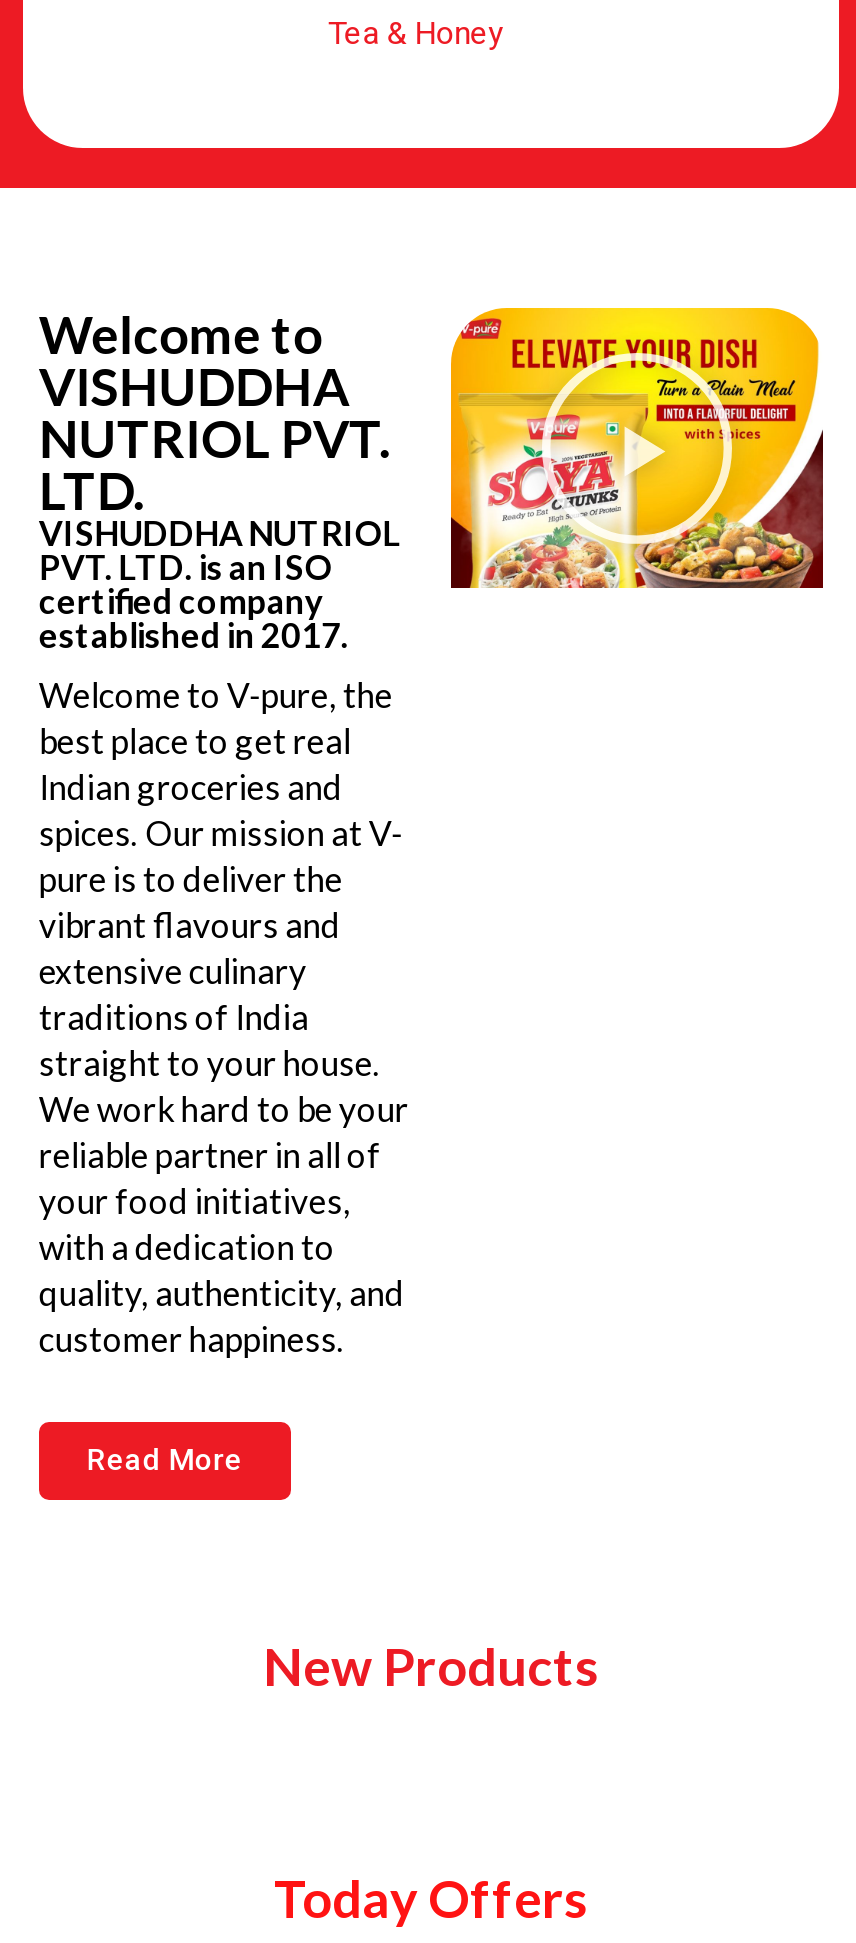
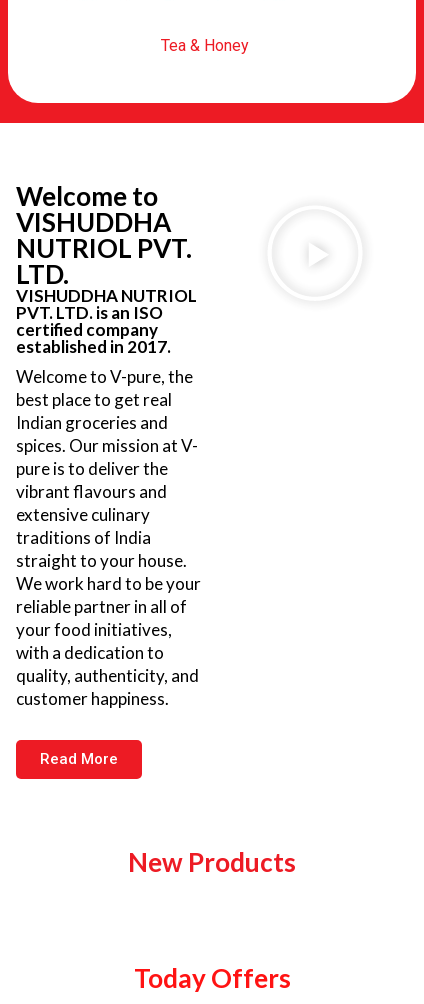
- [image]
